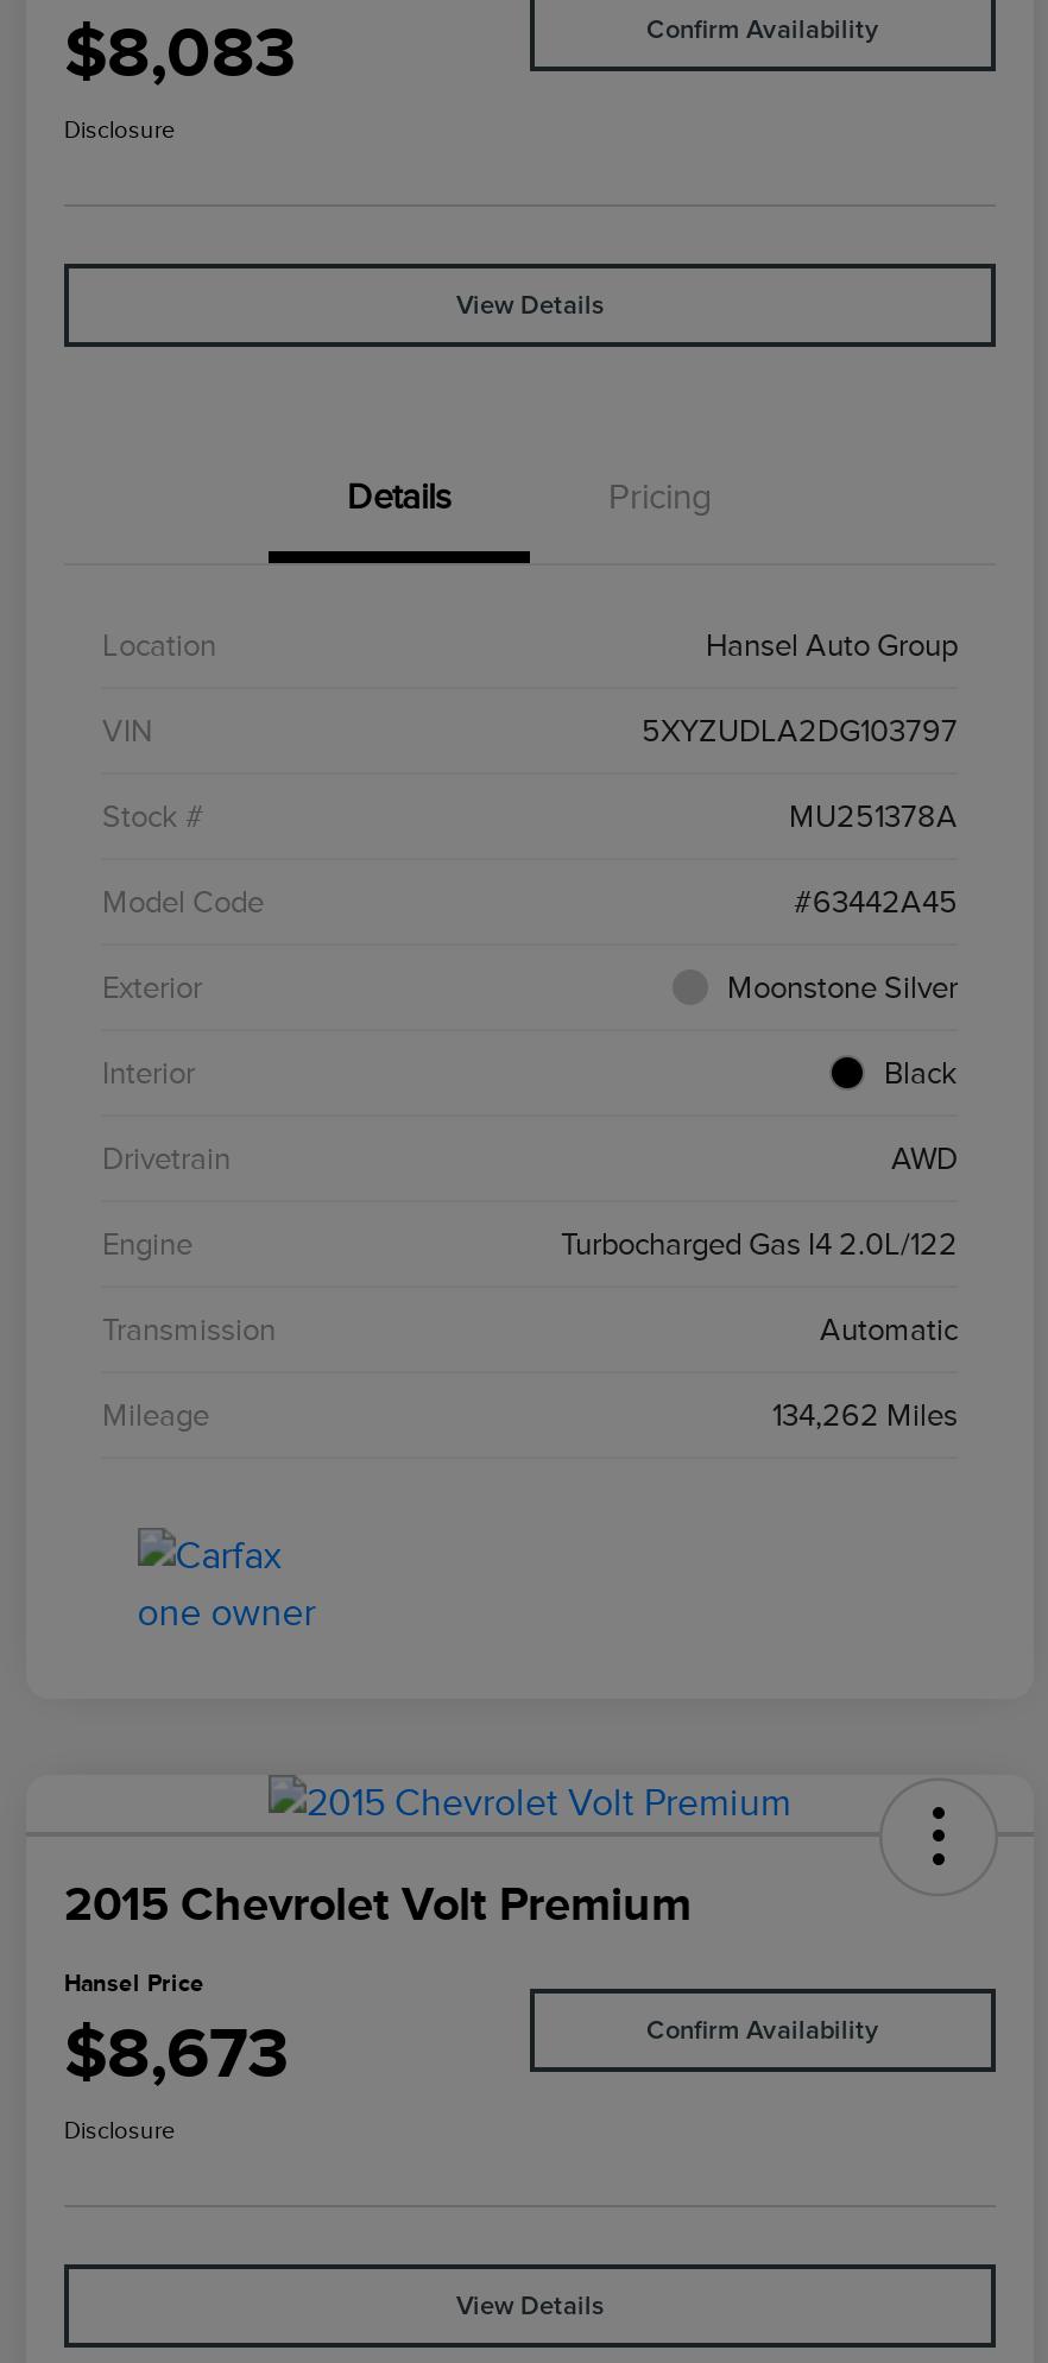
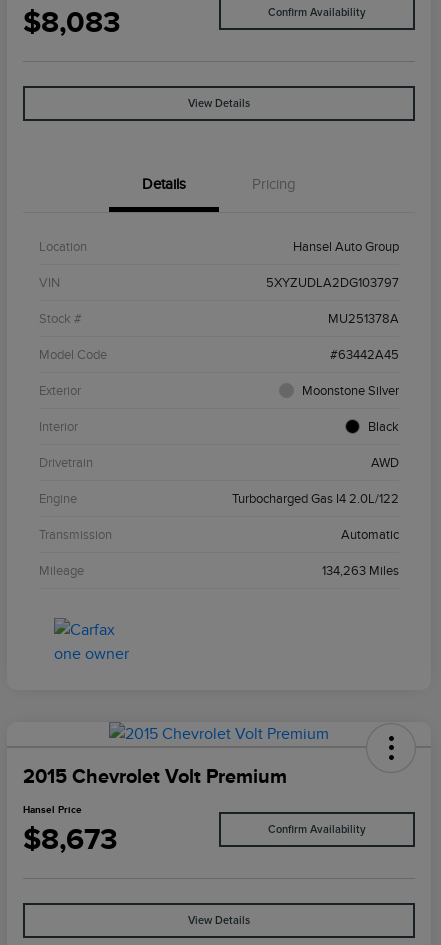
- Disclosure

- 134,262 Miles
+ 134,263 Miles

- Disclosure
